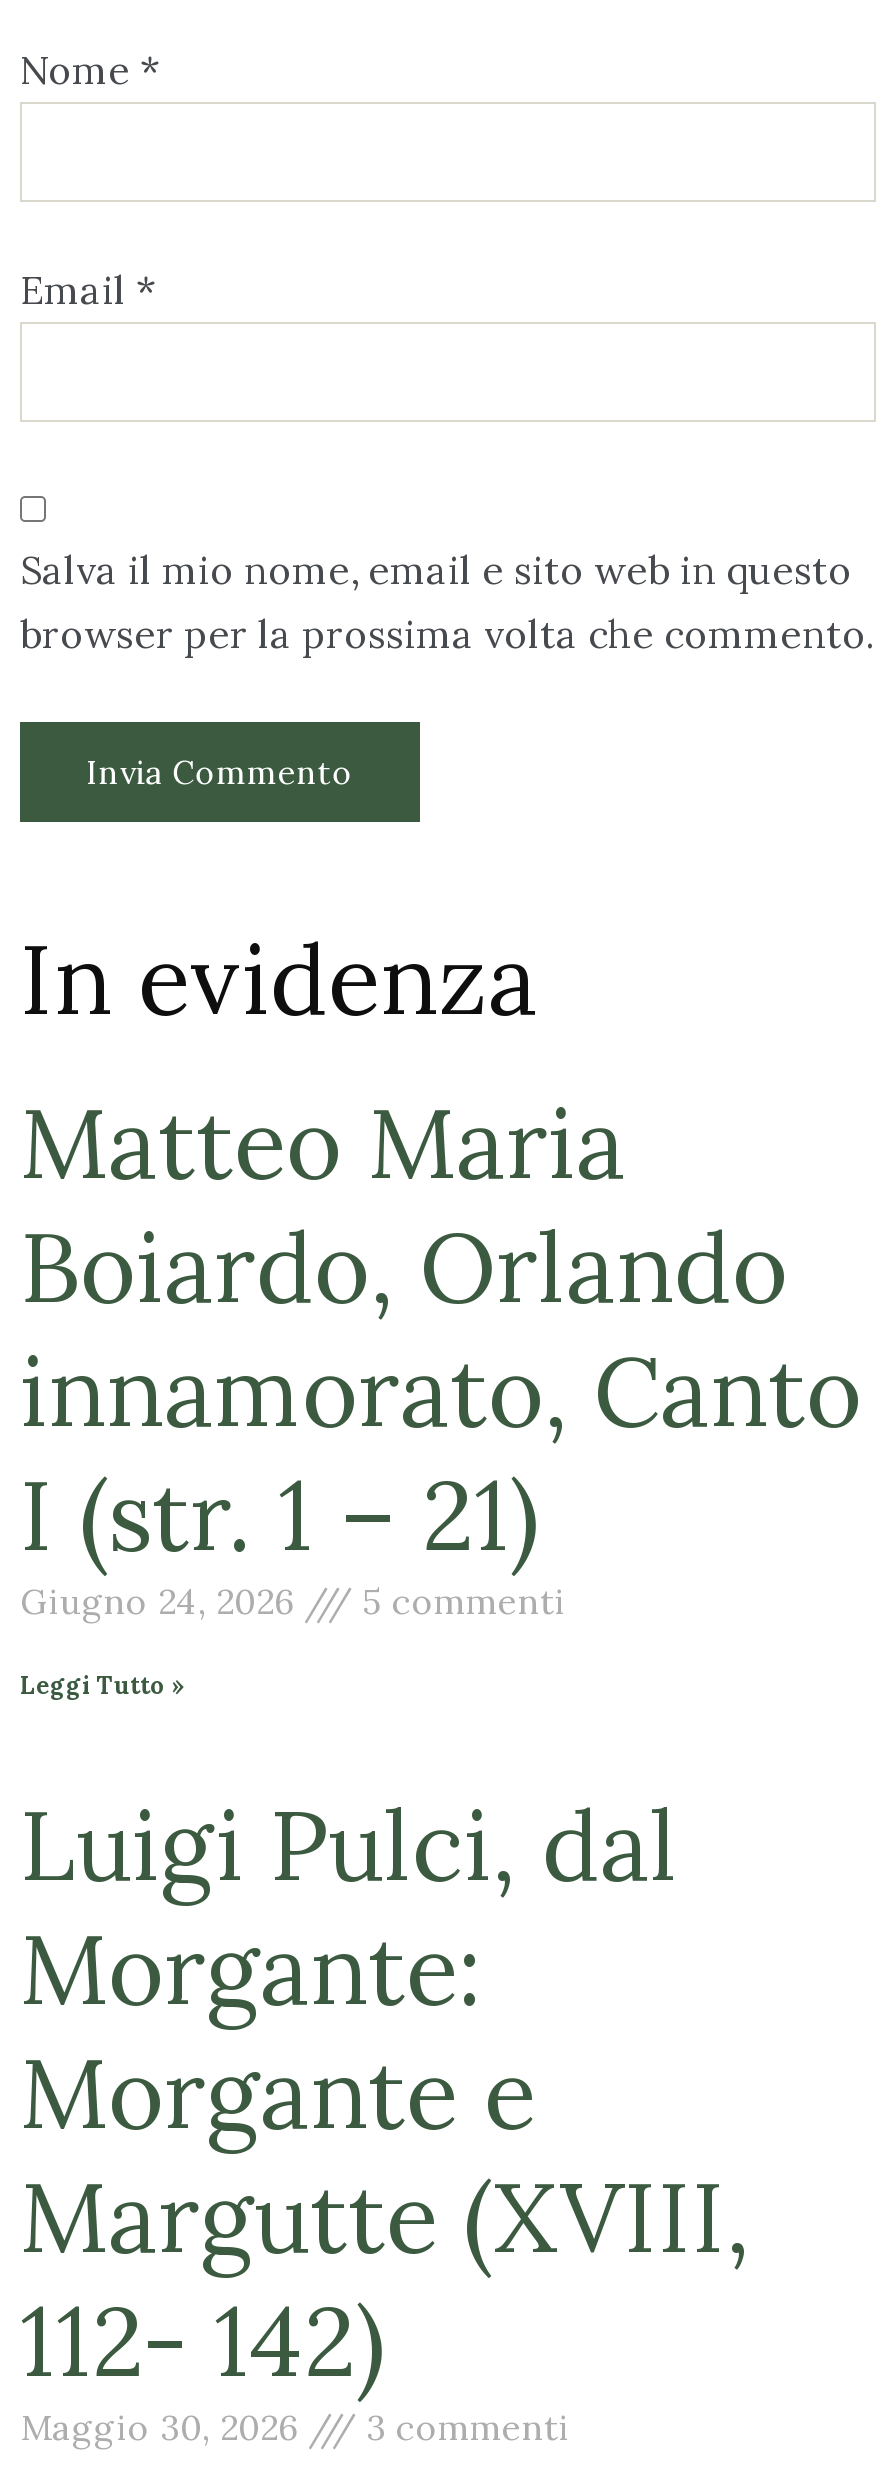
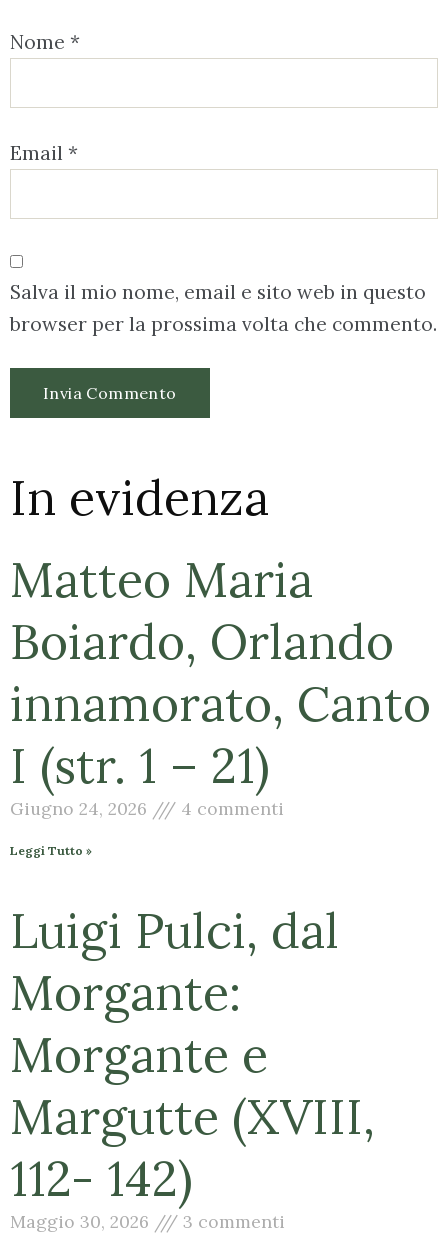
- Giugno 24, 2026 5 commenti
+ Giugno 24, 2026 4 commenti
